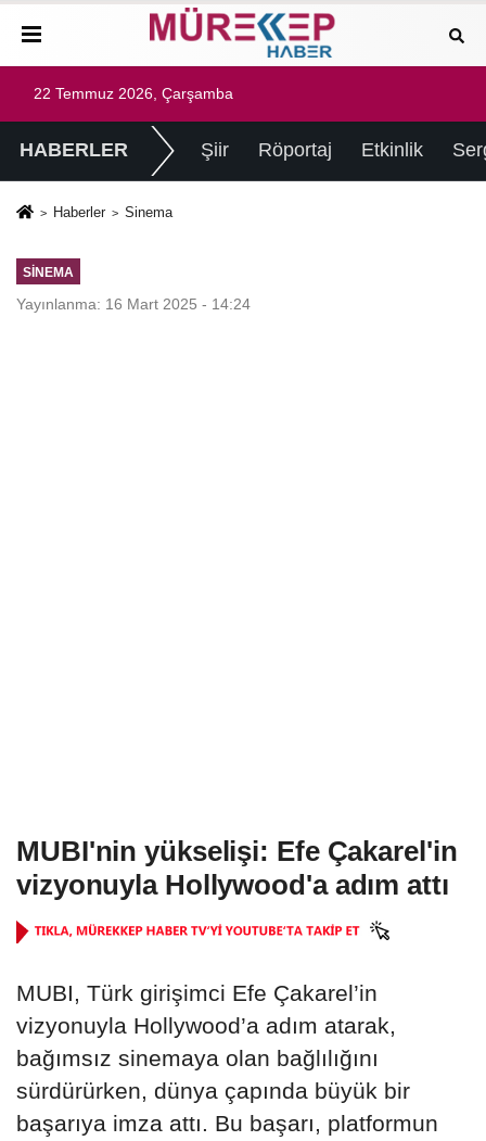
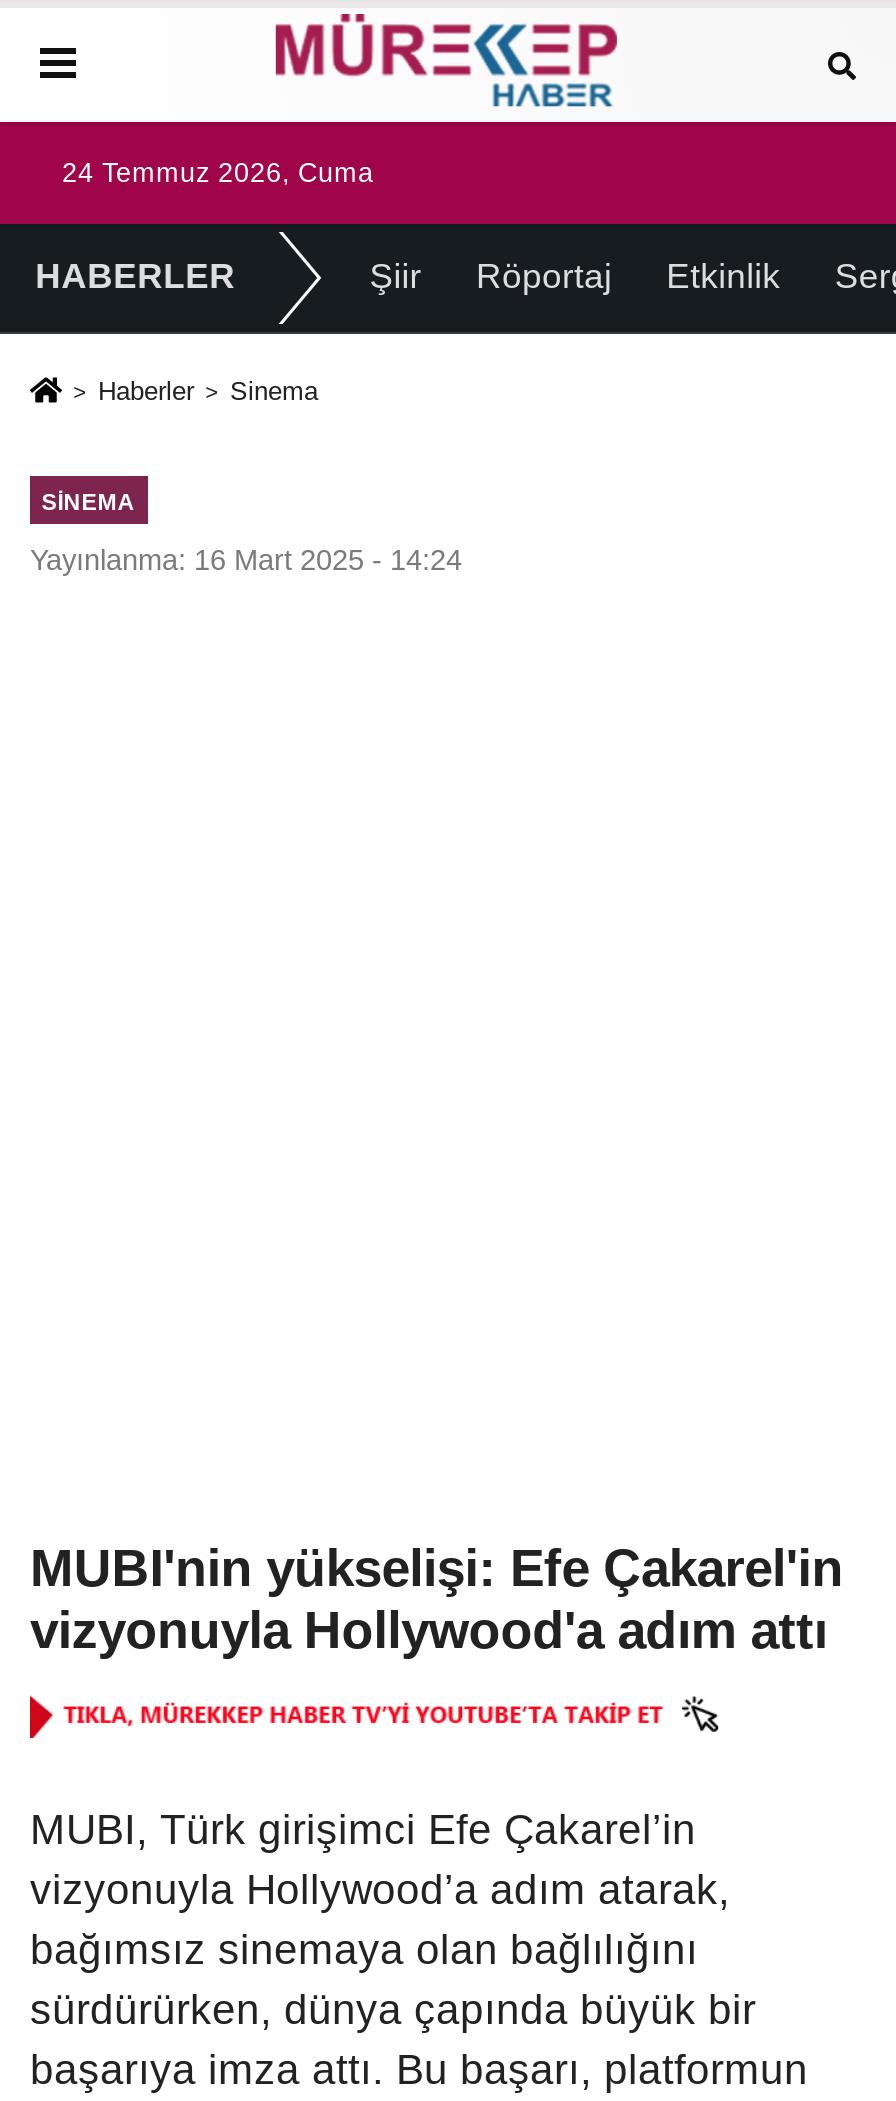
- 22 Temmuz 2026, Çarşamba
+ 24 Temmuz 2026, Cuma
